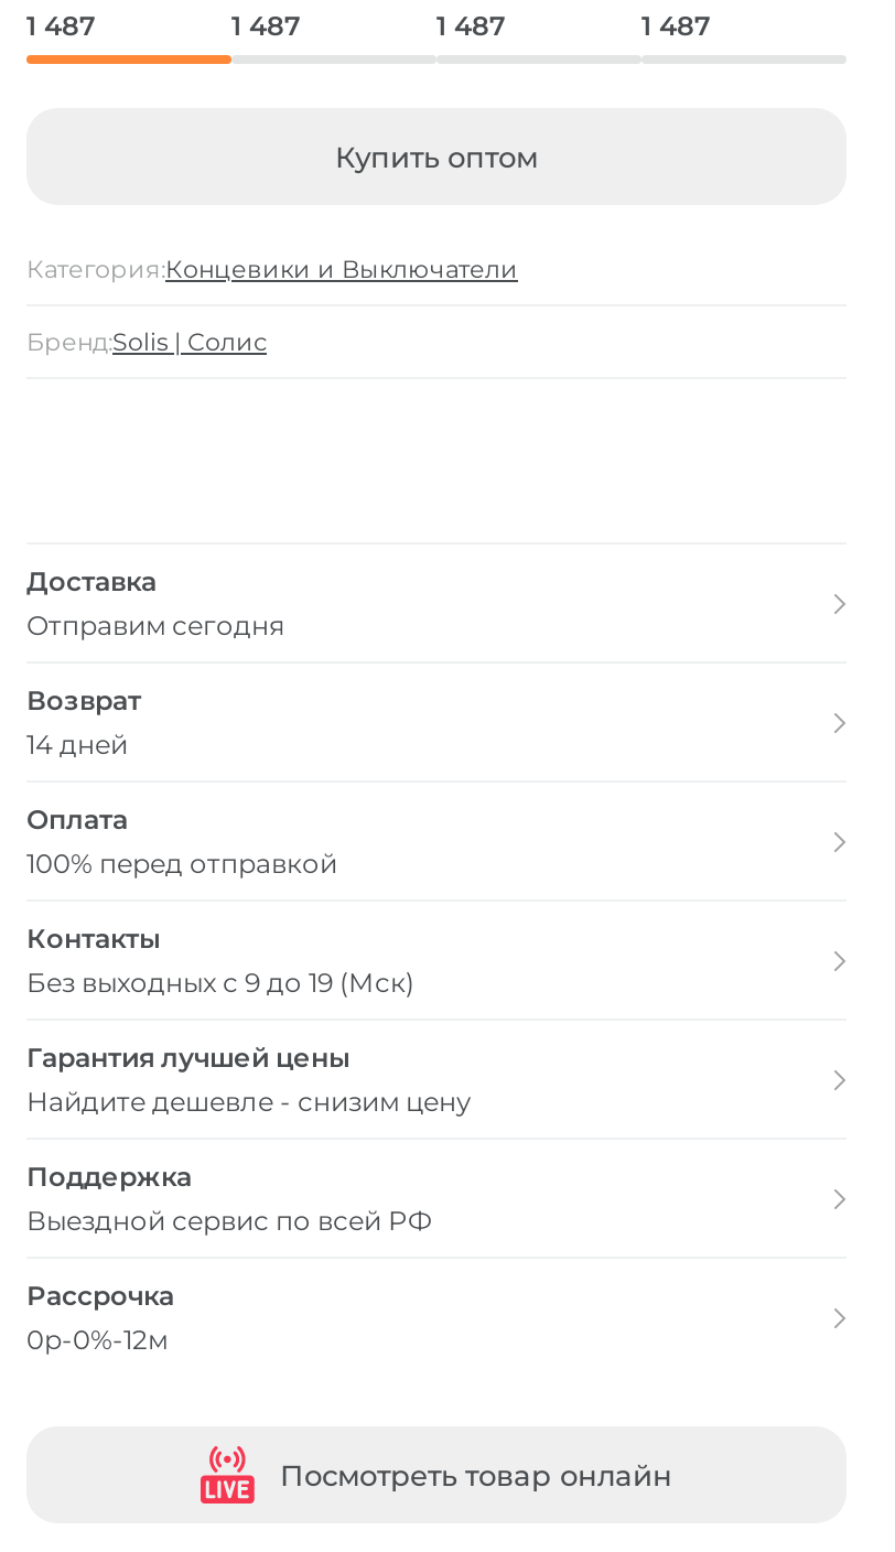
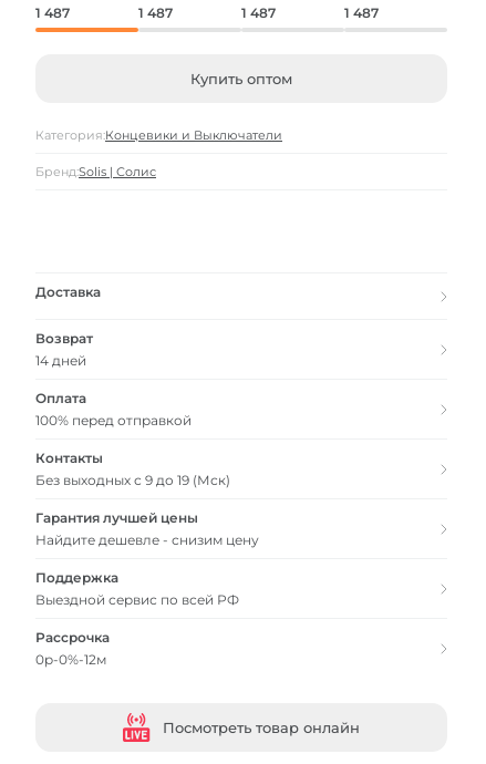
- Отправим сегодня
